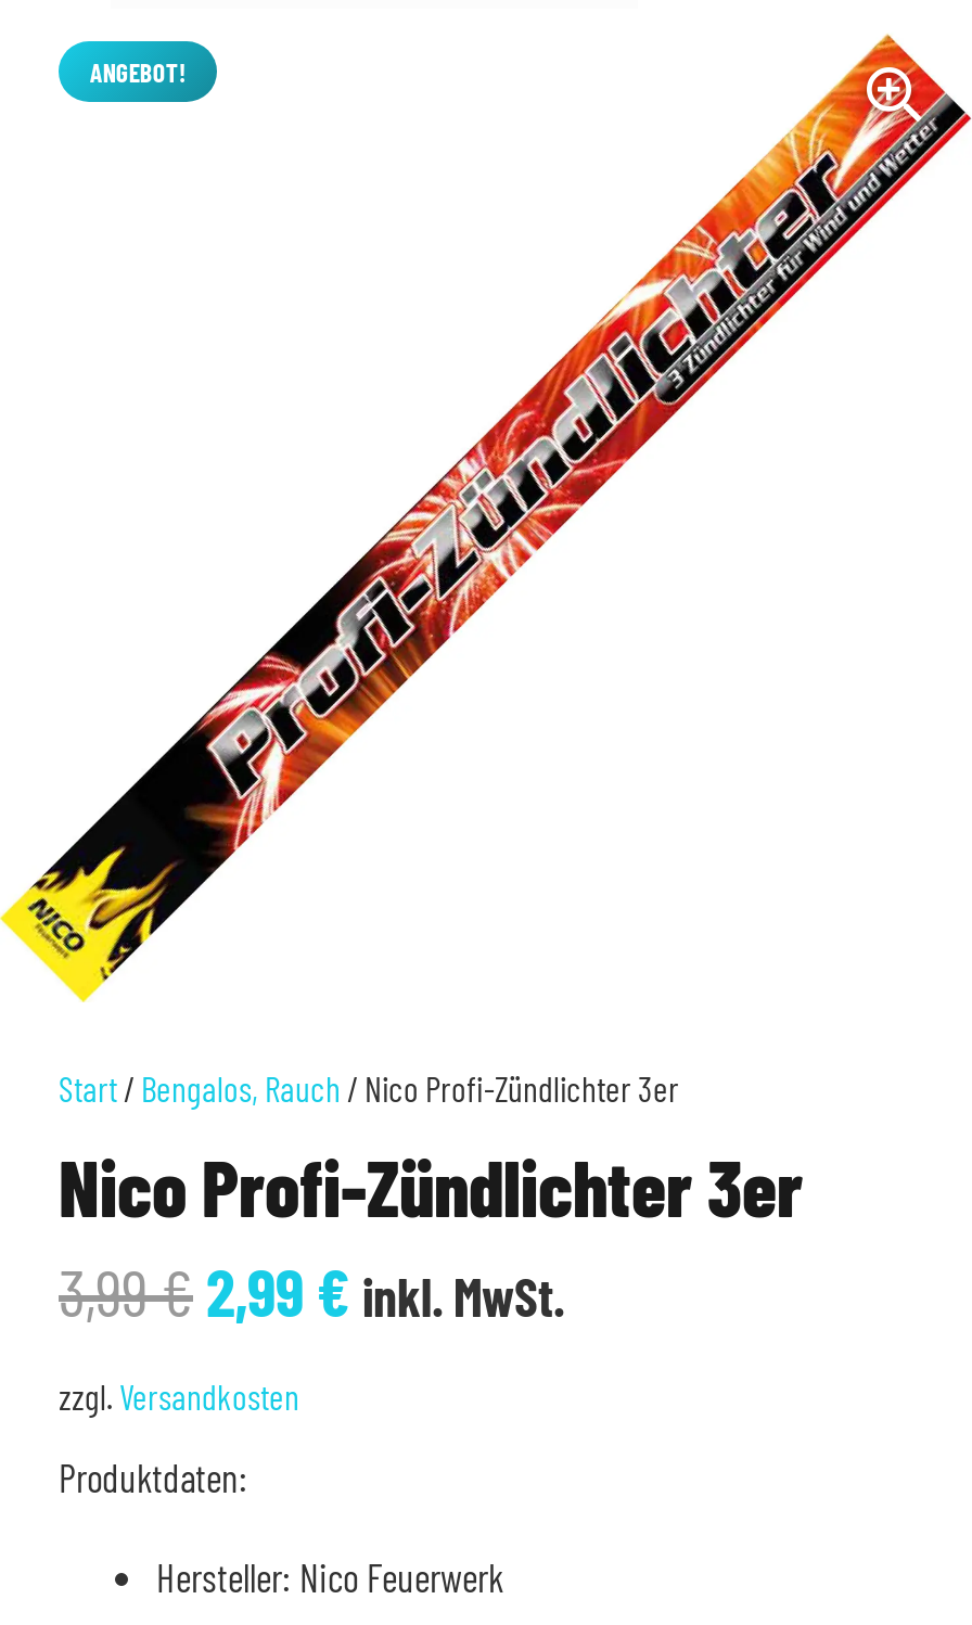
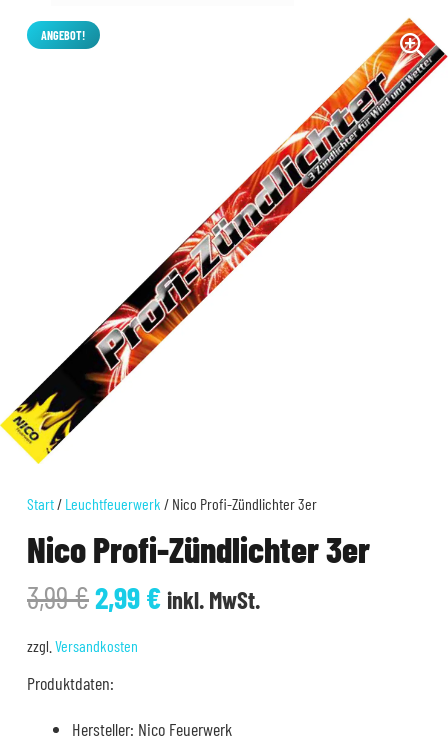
- Start / Bengalos, Rauch / Nico Profi-Zündlichter 3er
+ Start / Leuchtfeuerwerk / Nico Profi-Zündlichter 3er
